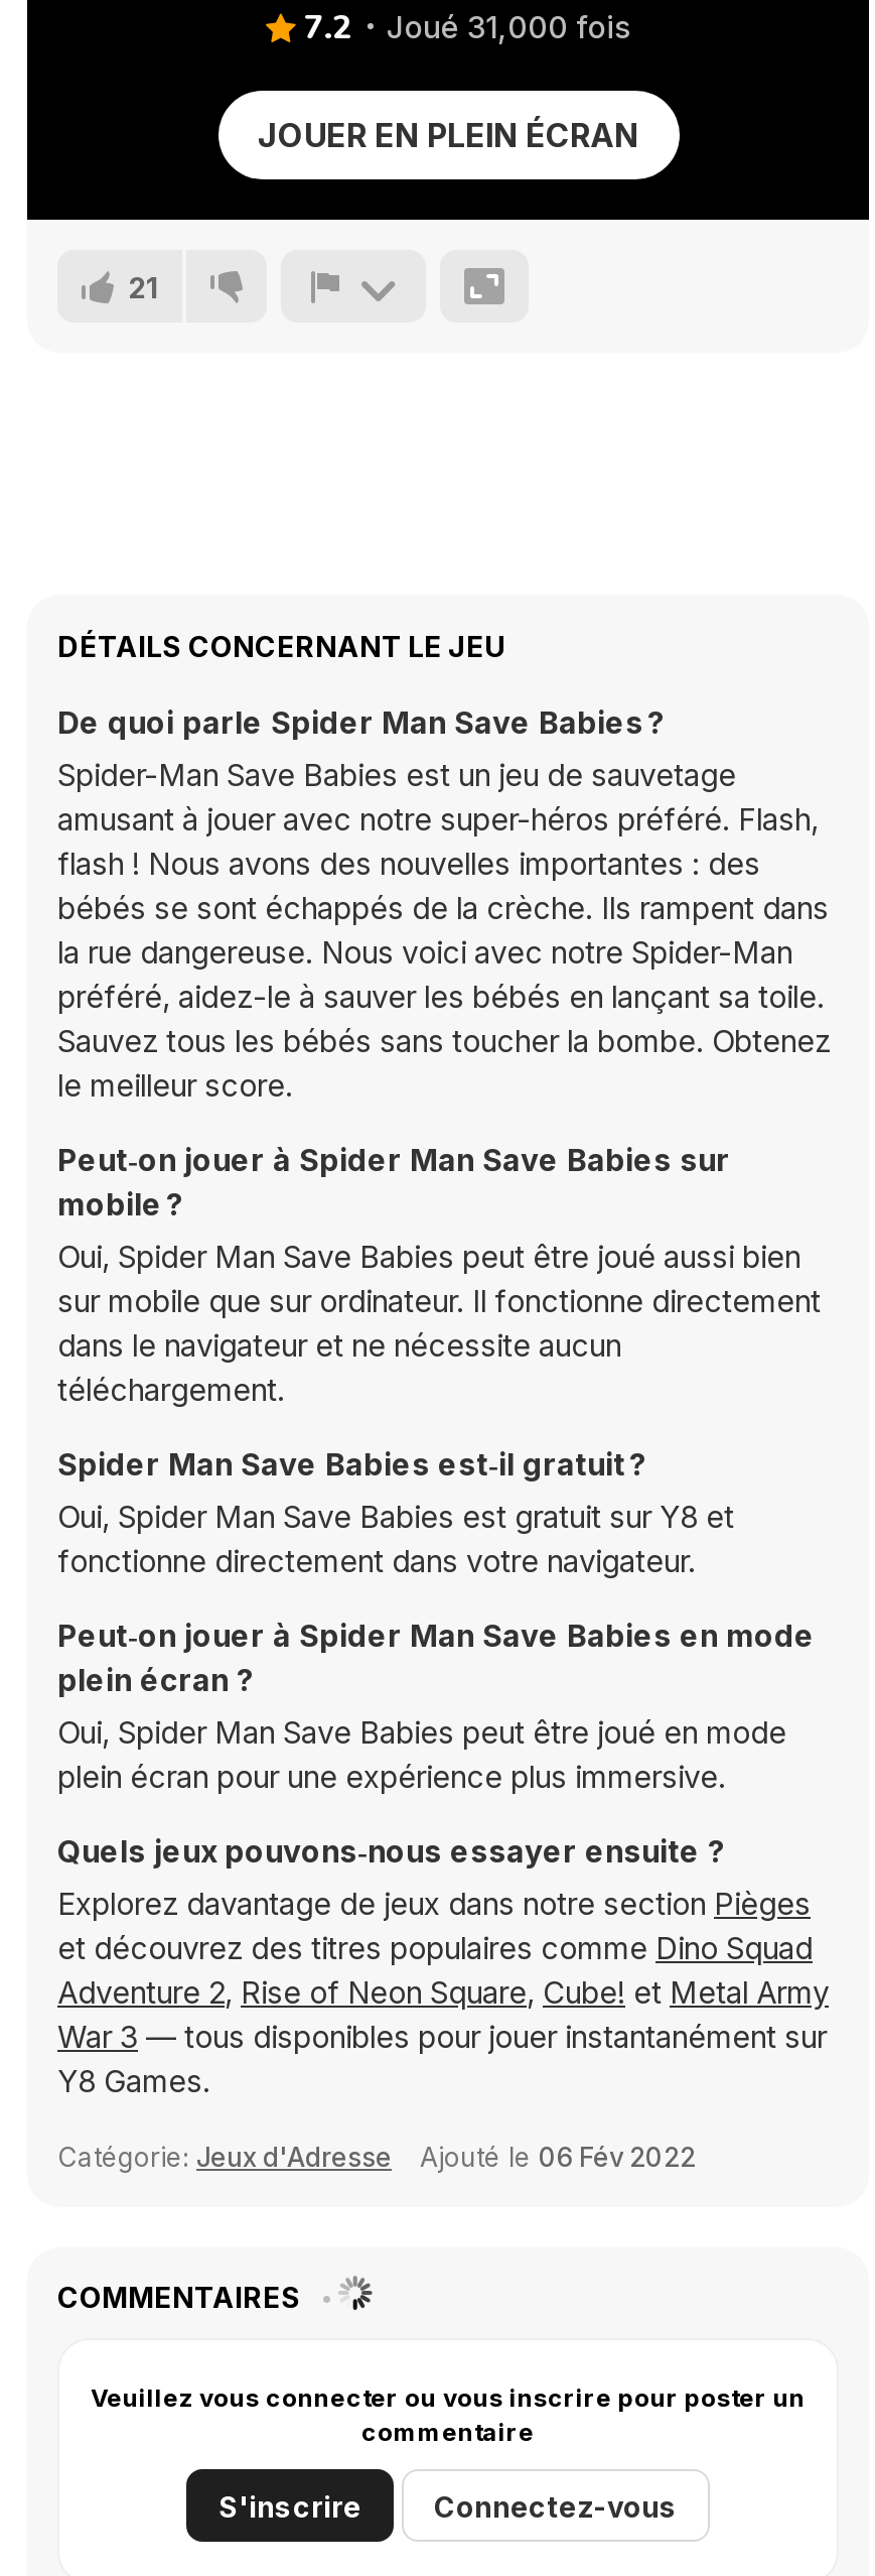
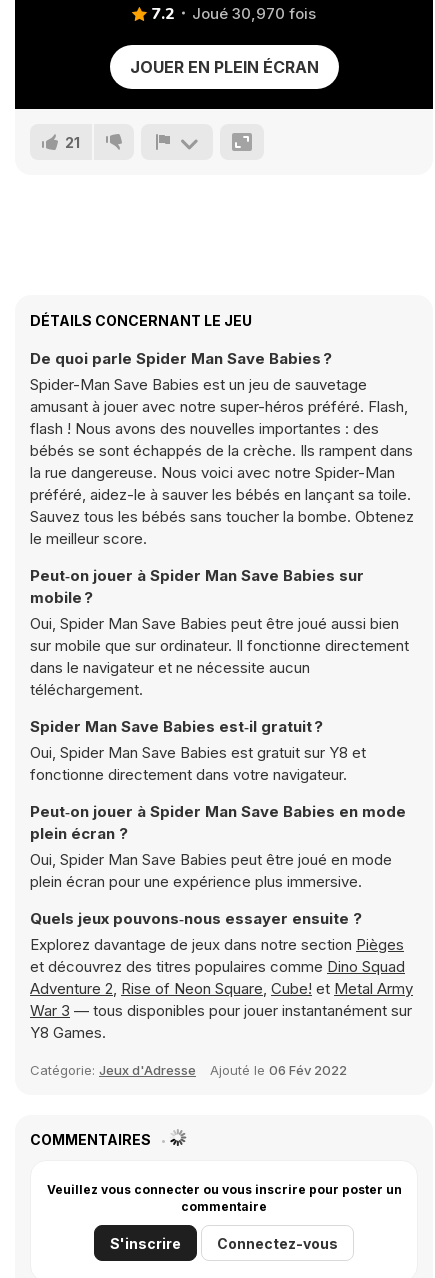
- 7.2 Joué 31,000 fois
+ 7.2 Joué 30,970 fois
